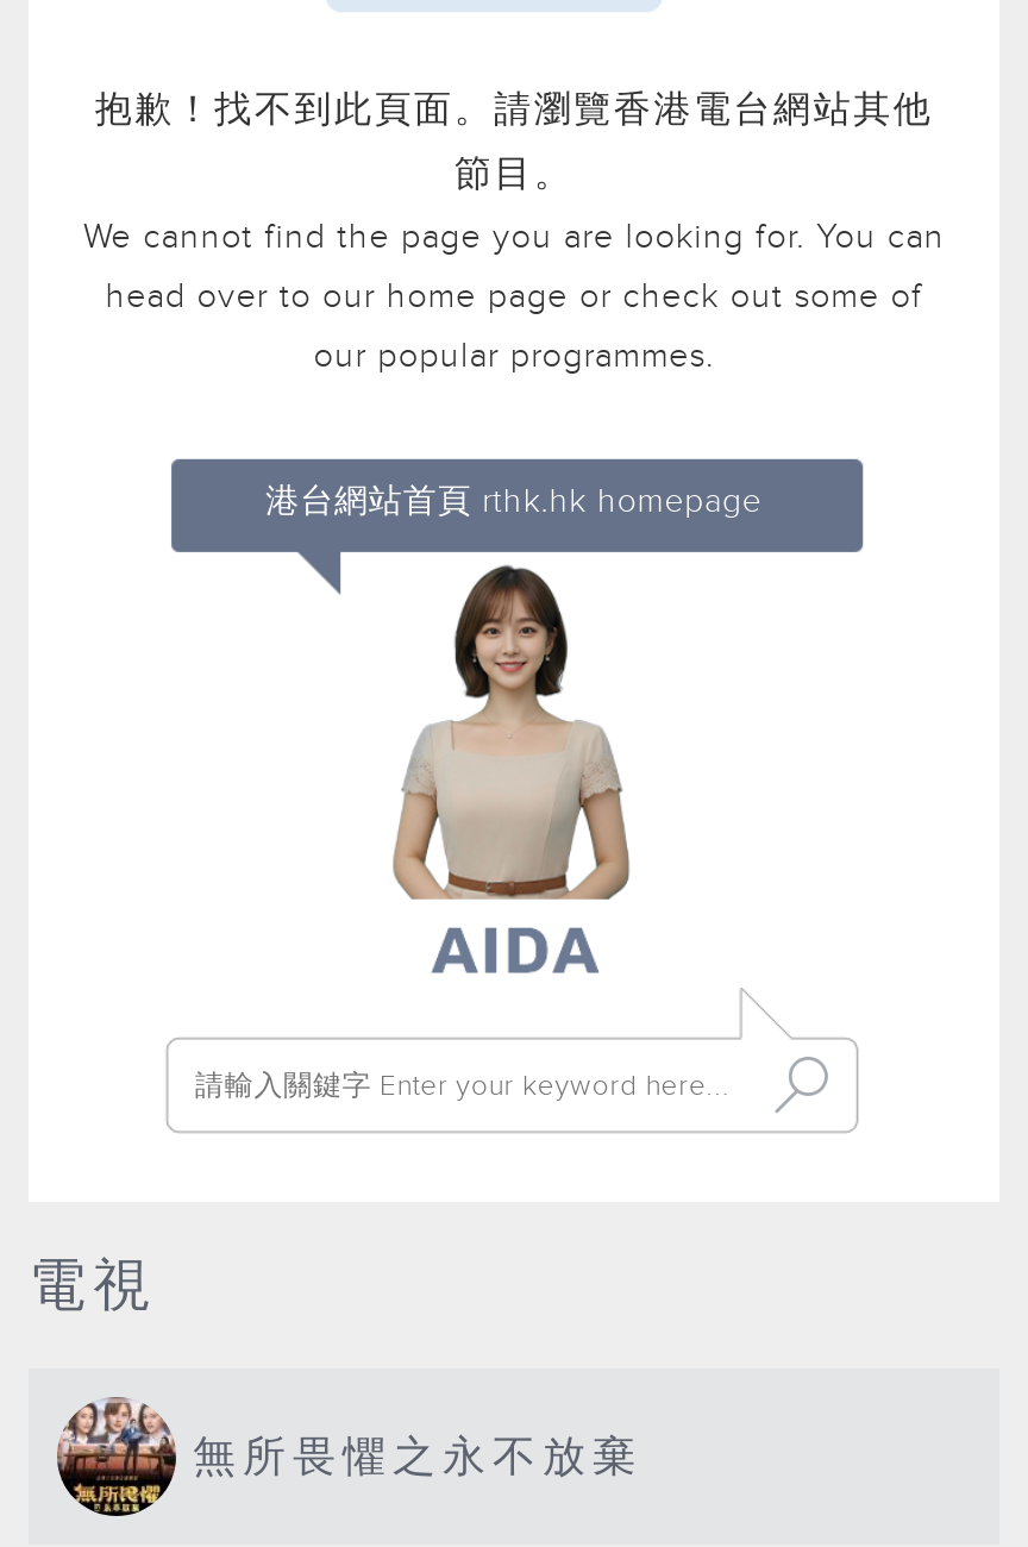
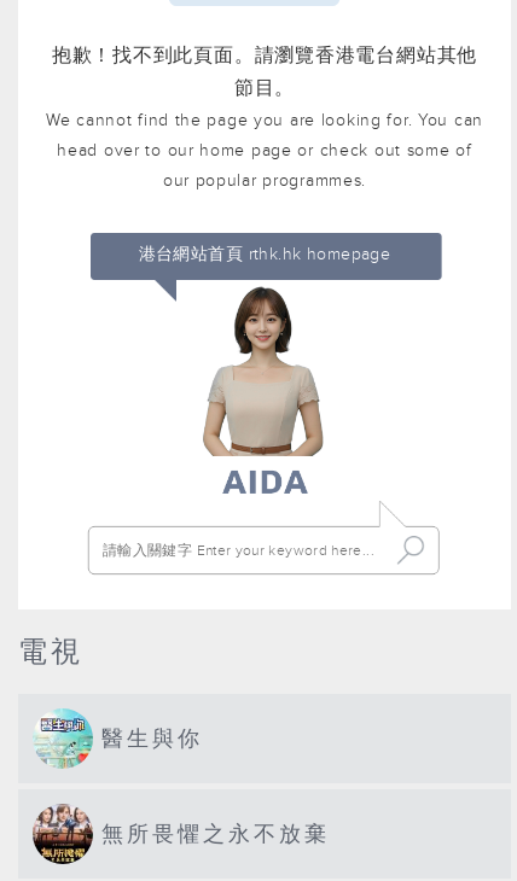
+ [image]
+ 醫生與你
